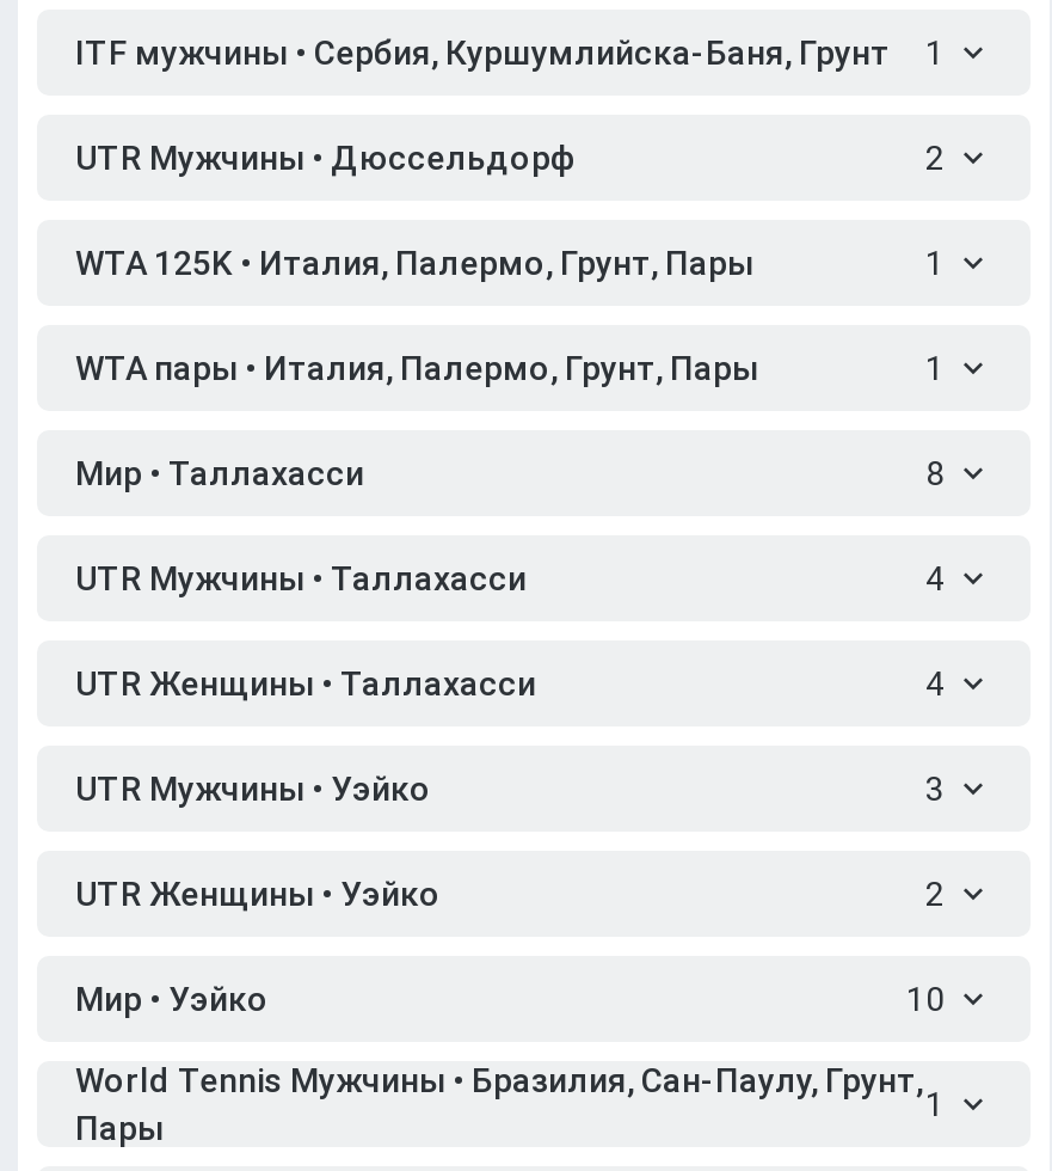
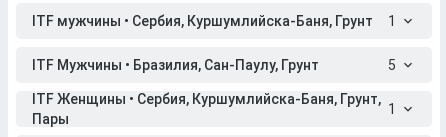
- UTR Мужчины • Дюссельдорф
- 2
- WTA 125K • Италия, Палермо, Грунт, Пары
- 1
- WTA пары • Италия, Палермо, Грунт, Пары
- 1
- Мир • Таллахасси
- 8
- UTR Мужчины • Таллахасси
- 4
- UTR Женщины • Таллахасси
- 4
- UTR Мужчины • Уэйко
- 3
- UTR Женщины • Уэйко
- 2
- Мир • Уэйко
- 10
- World Tennis Мужчины • Бразилия, Сан-Паулу, Грунт,
+ ITF Мужчины • Бразилия, Сан-Паулу, Грунт
+ 5
+ ITF Женщины • Сербия, Куршумлийска-Баня, Грунт,
